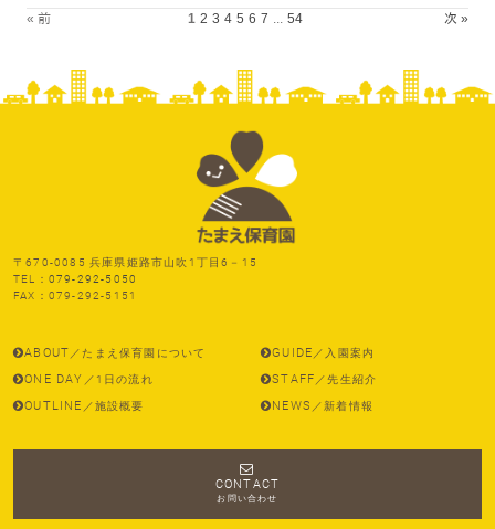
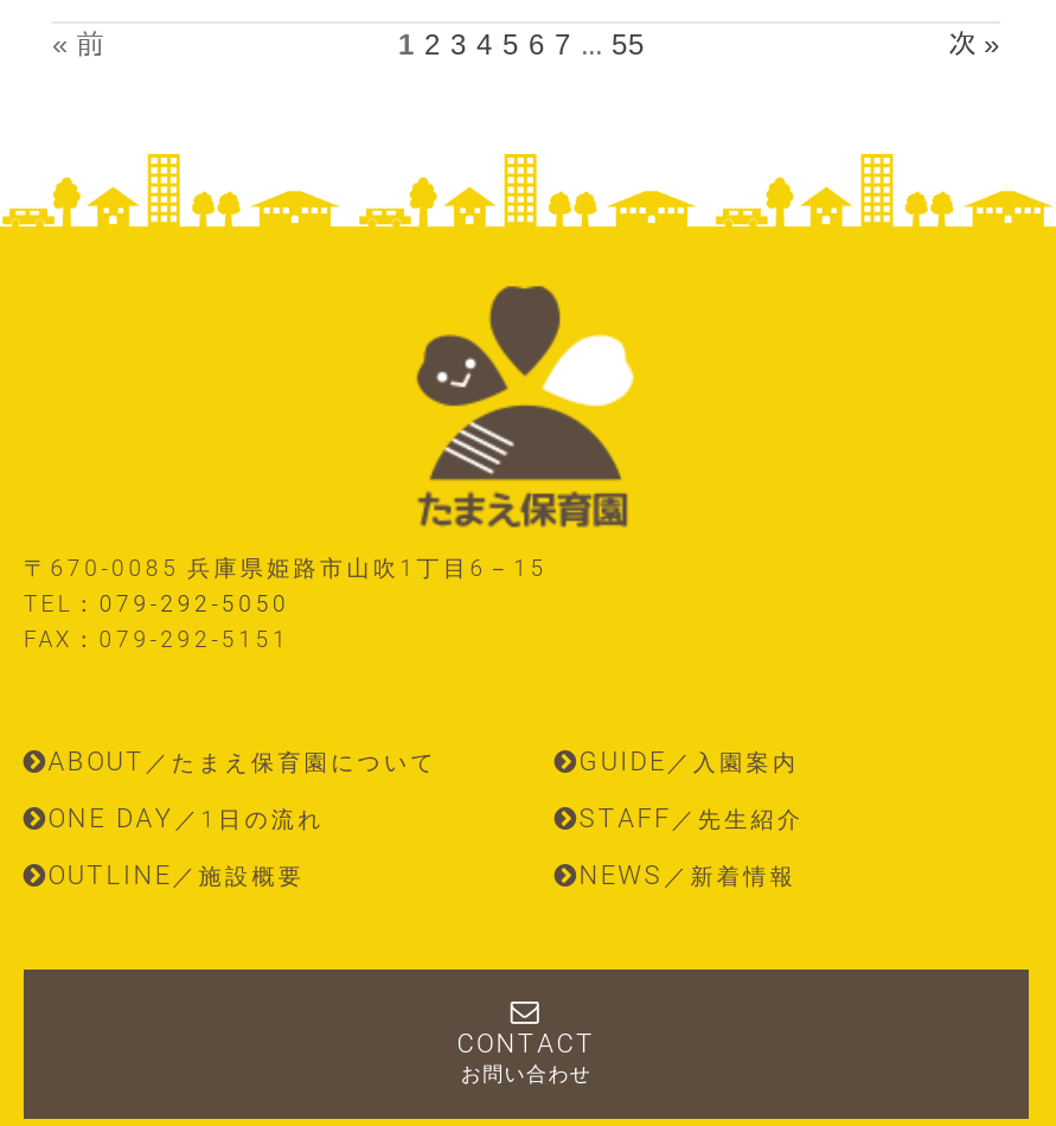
- 1 2 3 4 5 6 7 ... 54
+ 1 2 3 4 5 6 7 ... 55
